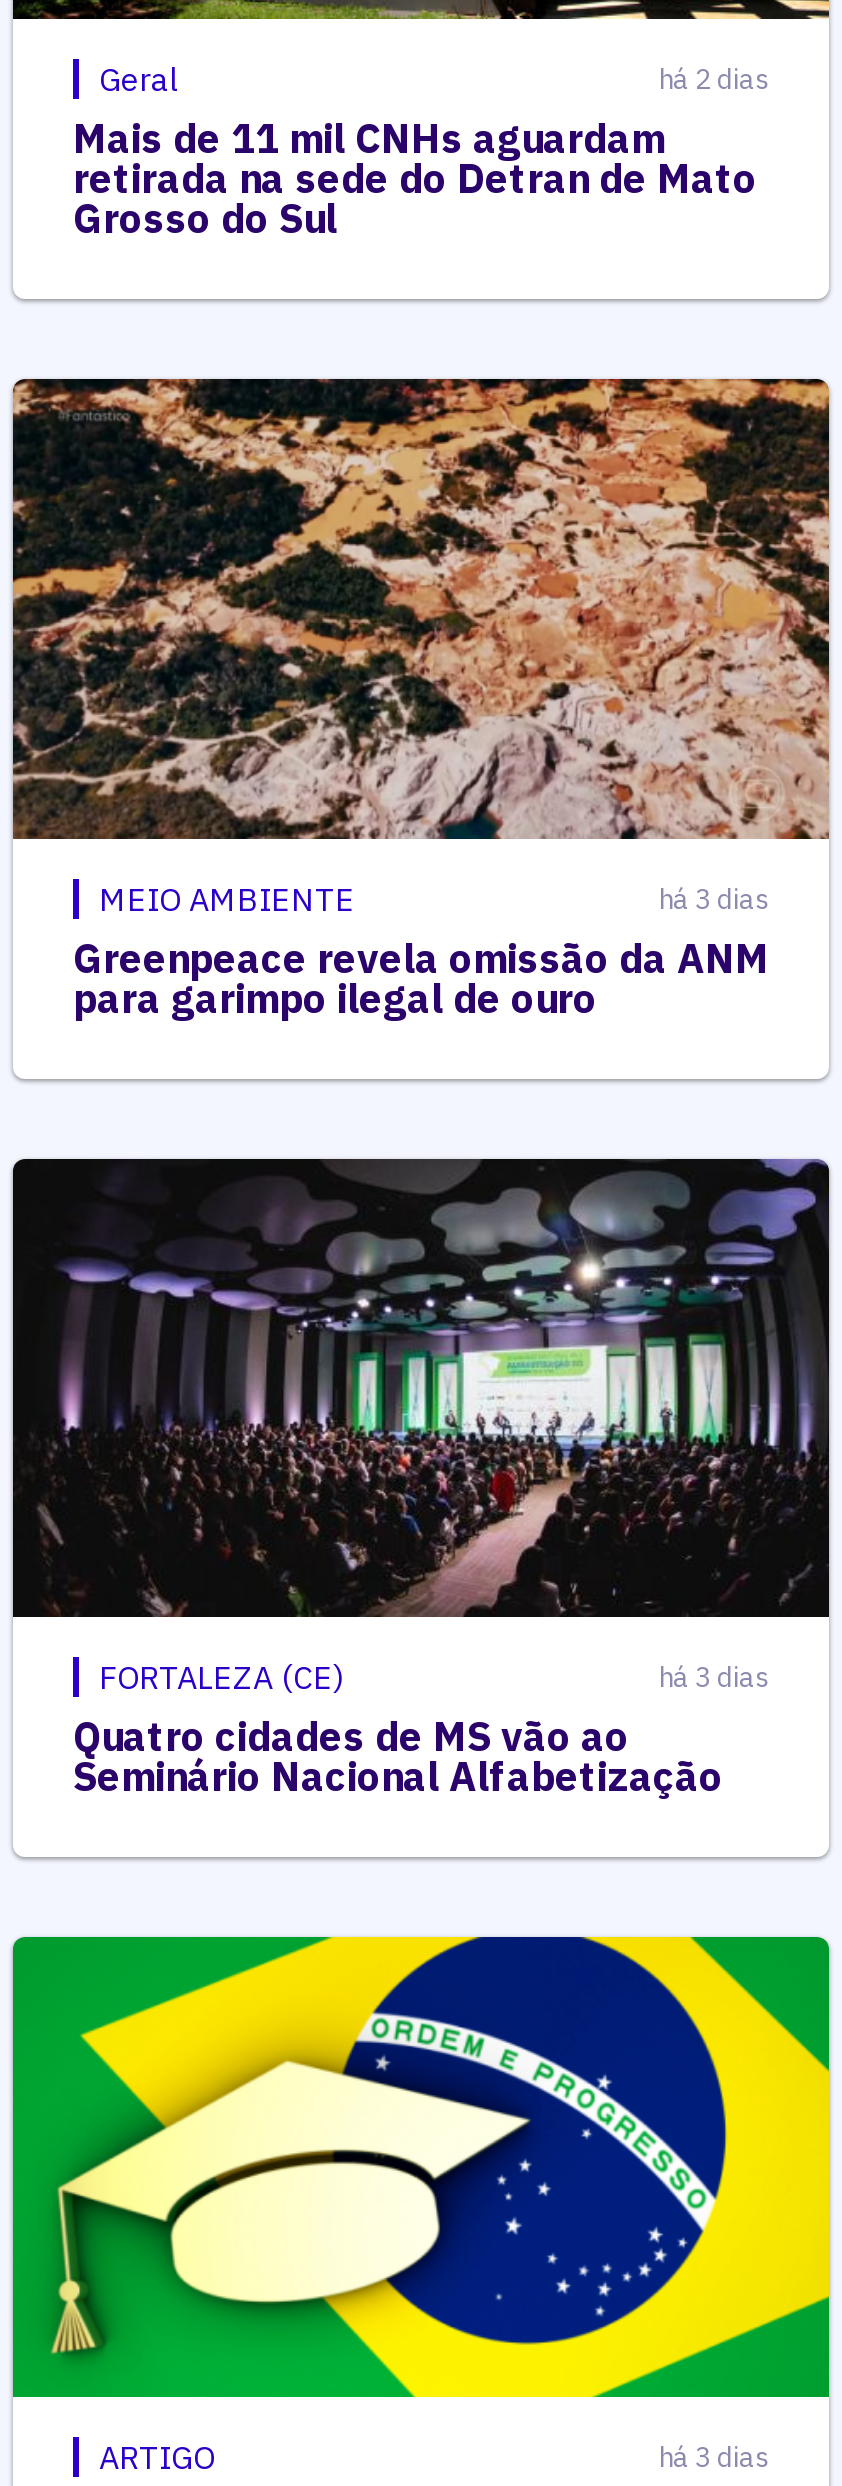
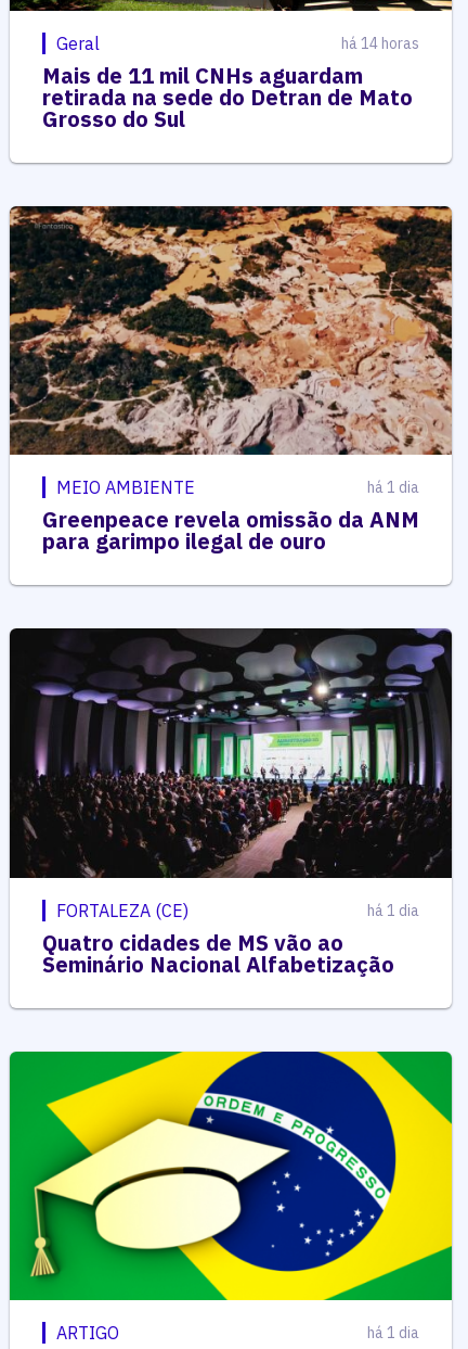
- há 2 dias
+ há 14 horas

- há 3 dias
+ há 1 dia

- há 3 dias
+ há 1 dia

- há 3 dias
+ há 1 dia
